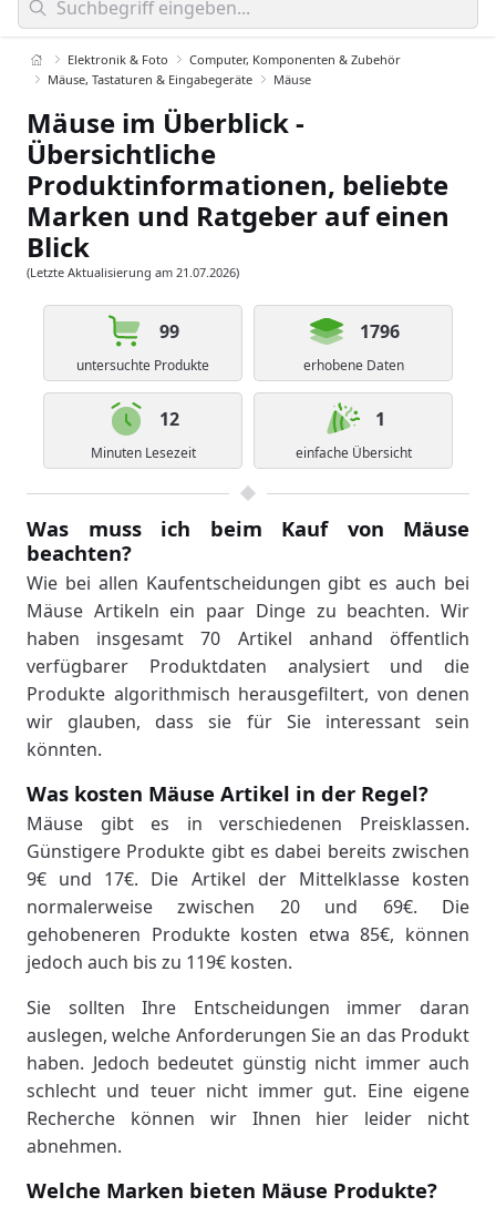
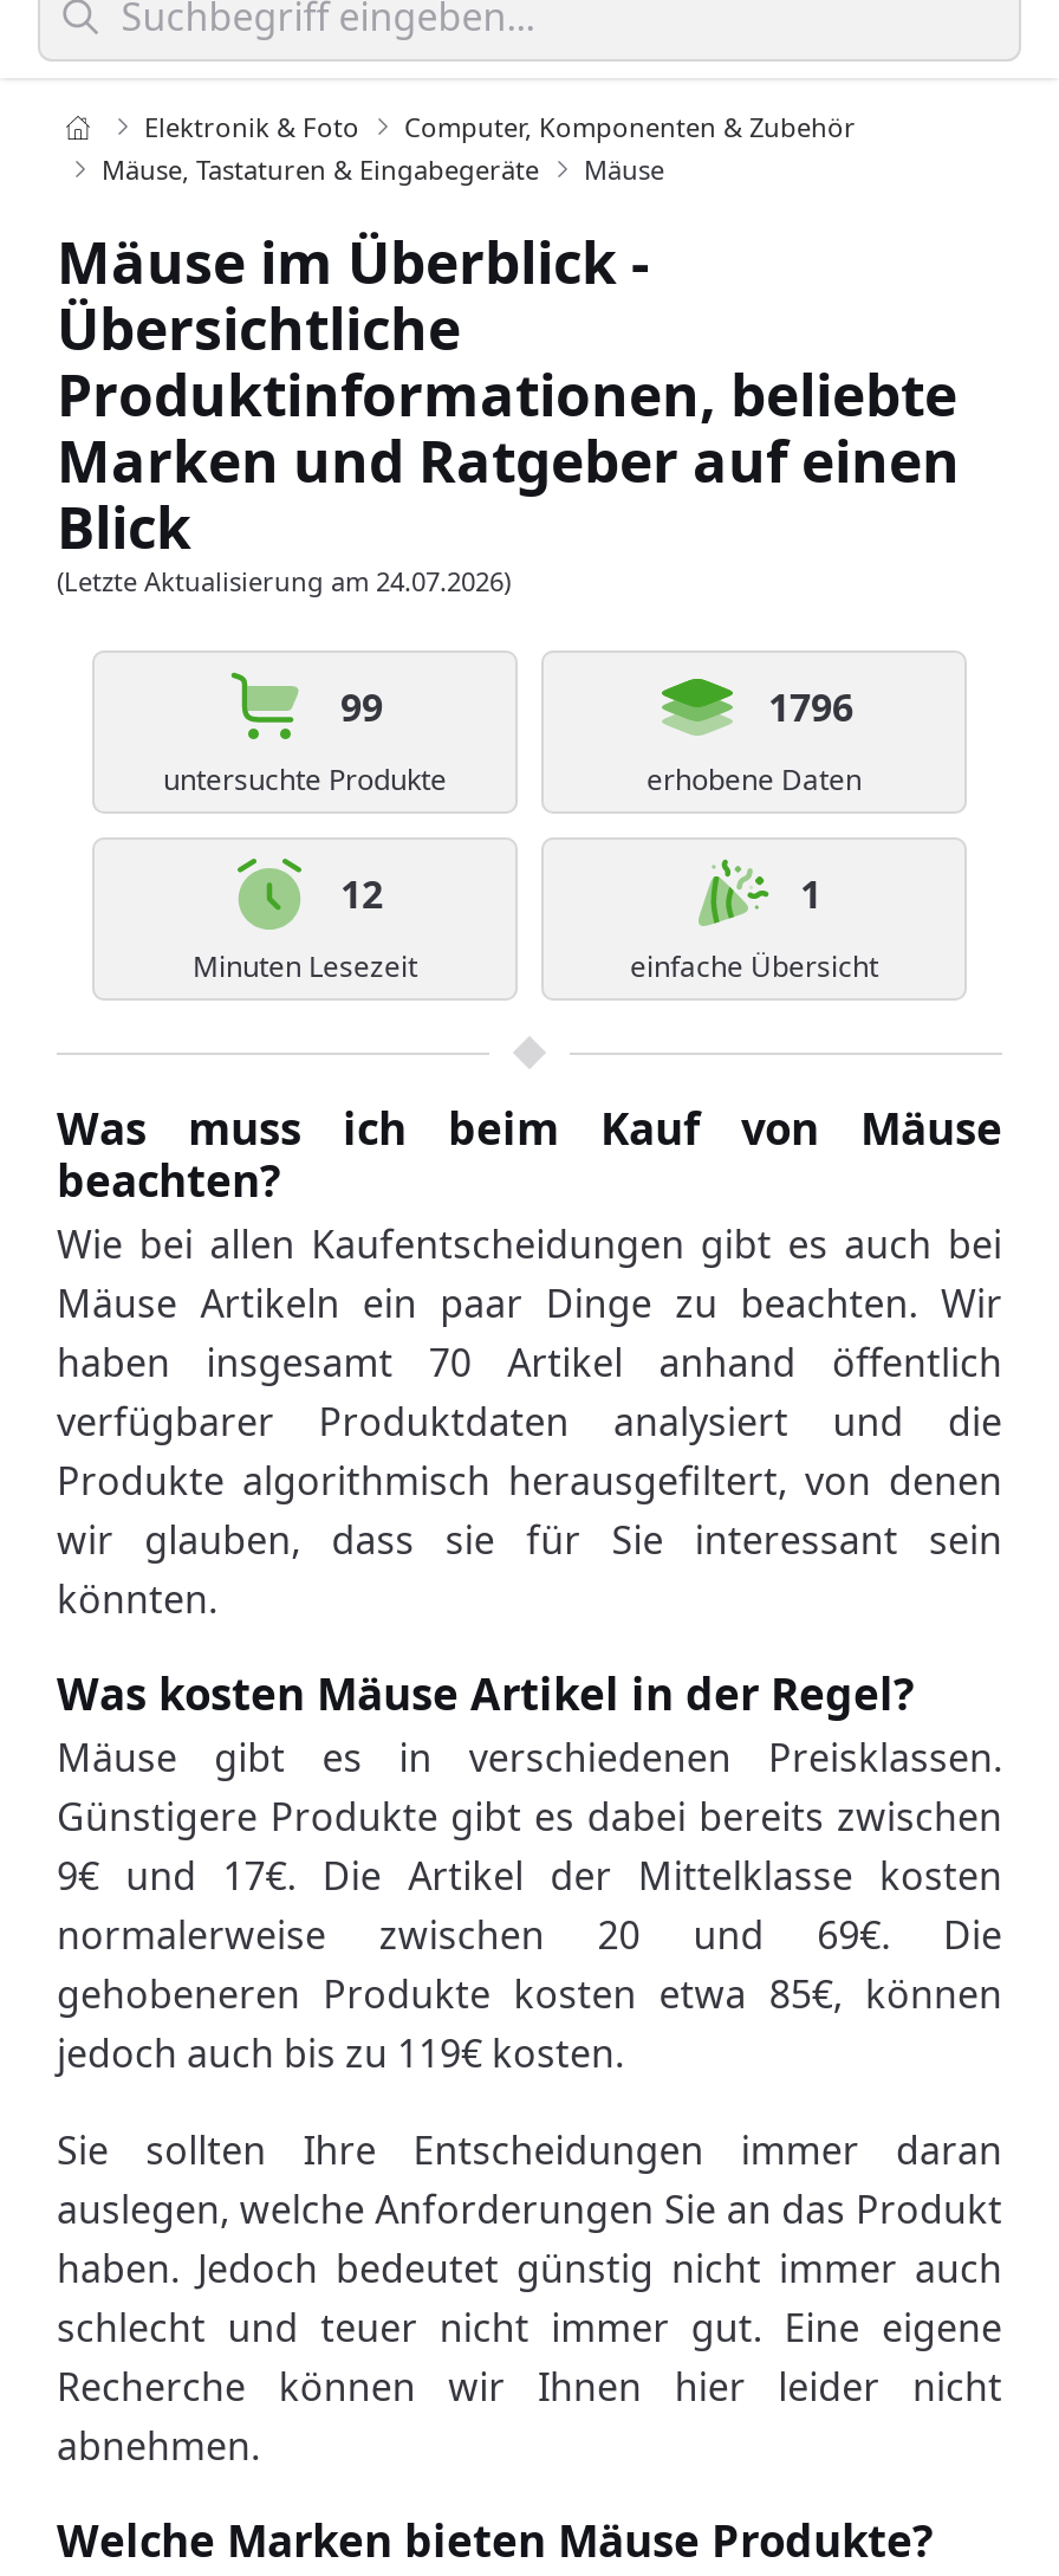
- (Letzte Aktualisierung am 21.07.2026)
+ (Letzte Aktualisierung am 24.07.2026)
